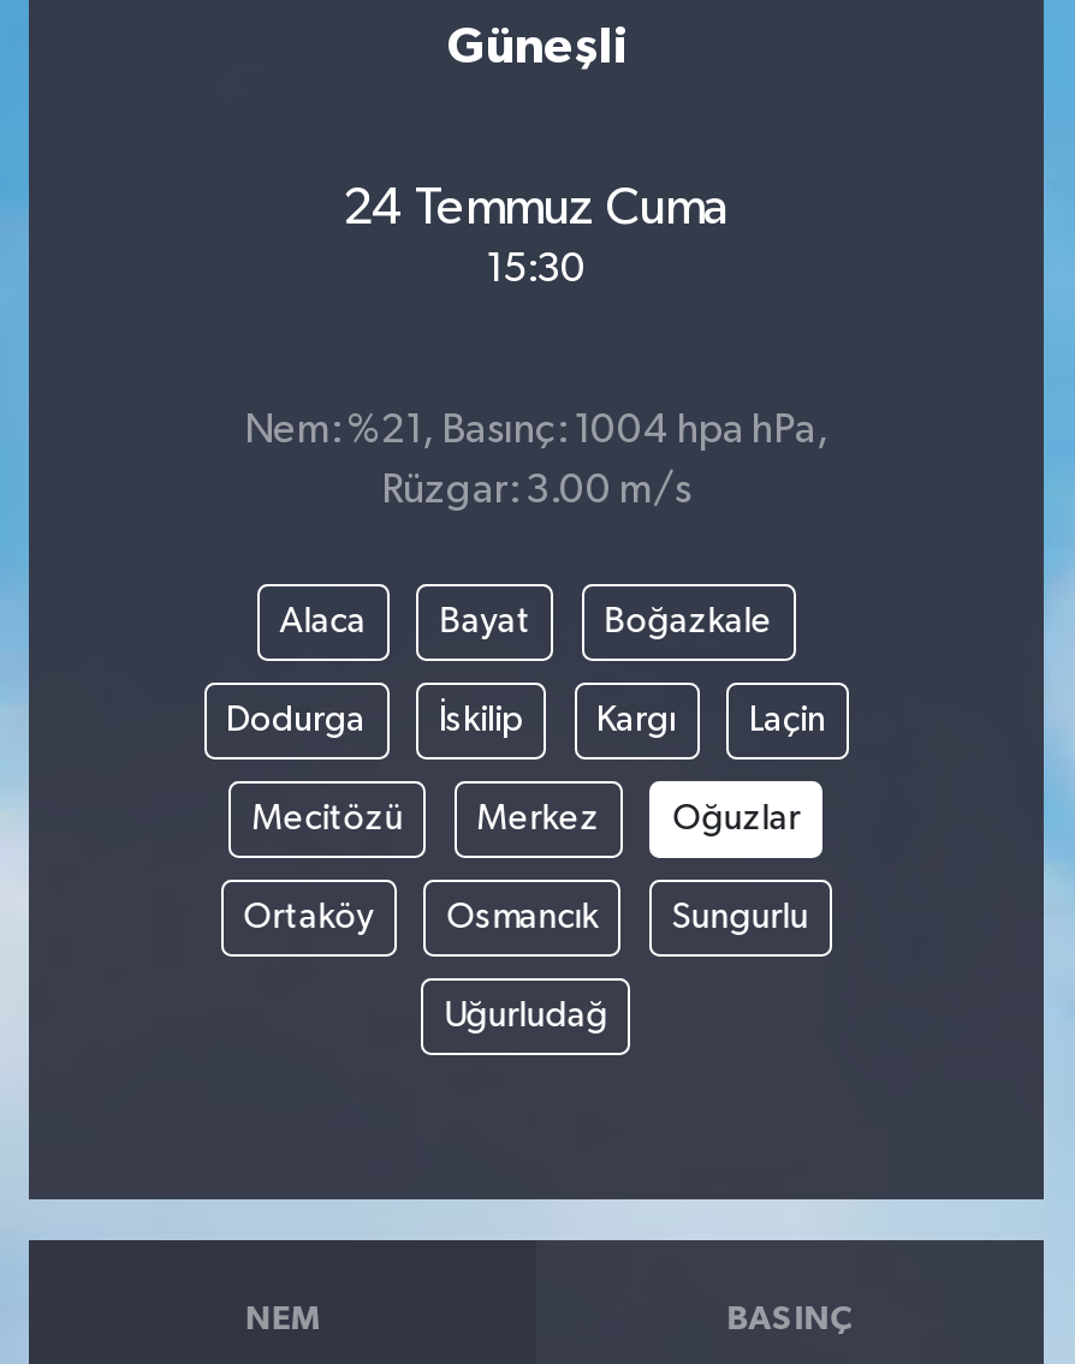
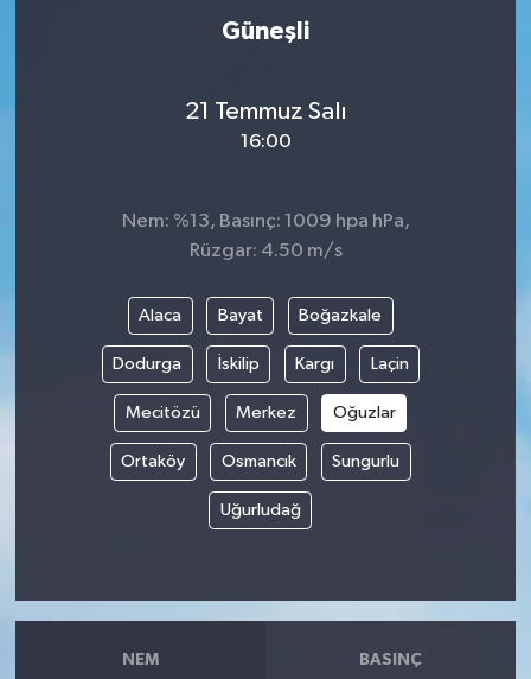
- 24 Temmuz Cuma
+ 21 Temmuz Salı

- 15:30
+ 16:00

- Nem: %21, Basınç: 1004 hpa hPa,
+ Nem: %13, Basınç: 1009 hpa hPa,

- Rüzgar: 3.00 m/s
+ Rüzgar: 4.50 m/s
